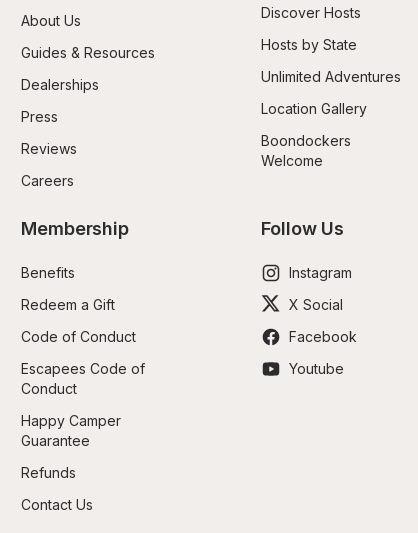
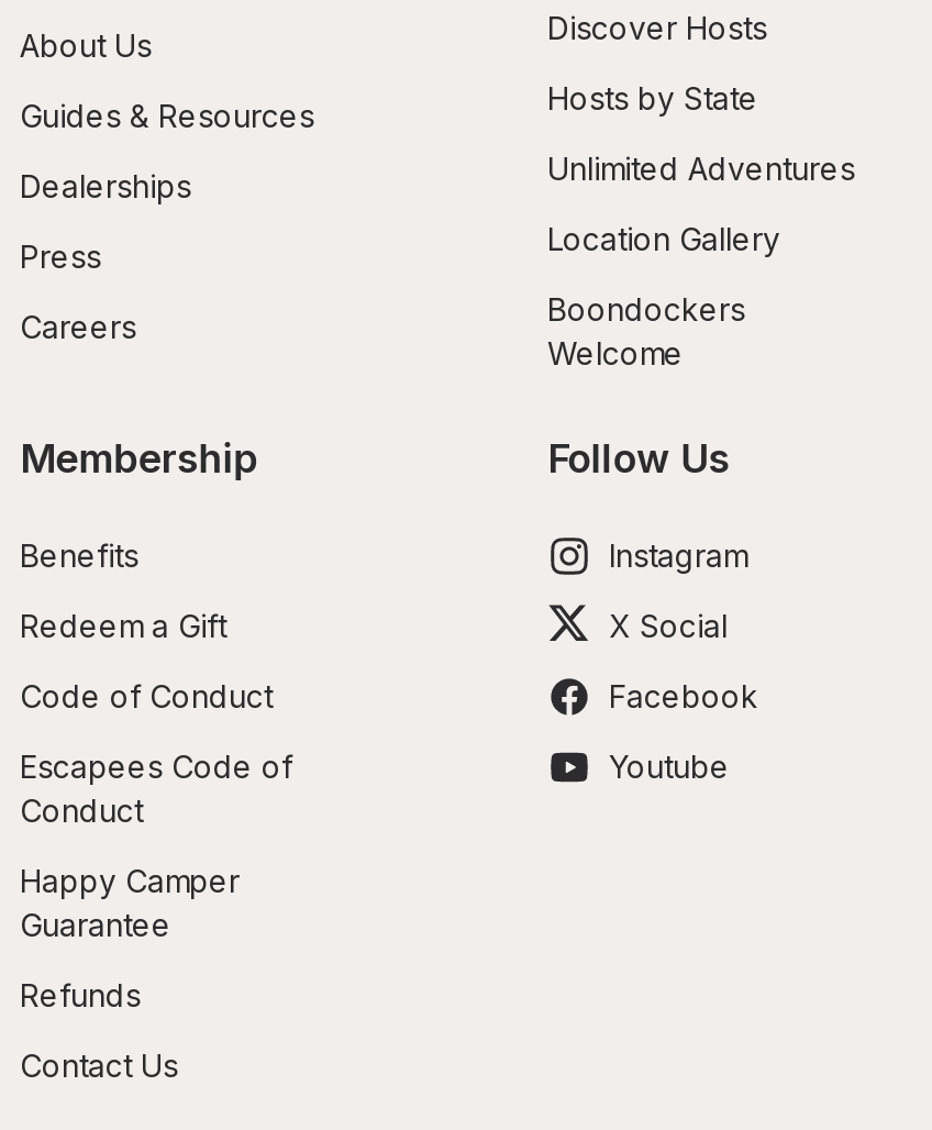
- Reviews
